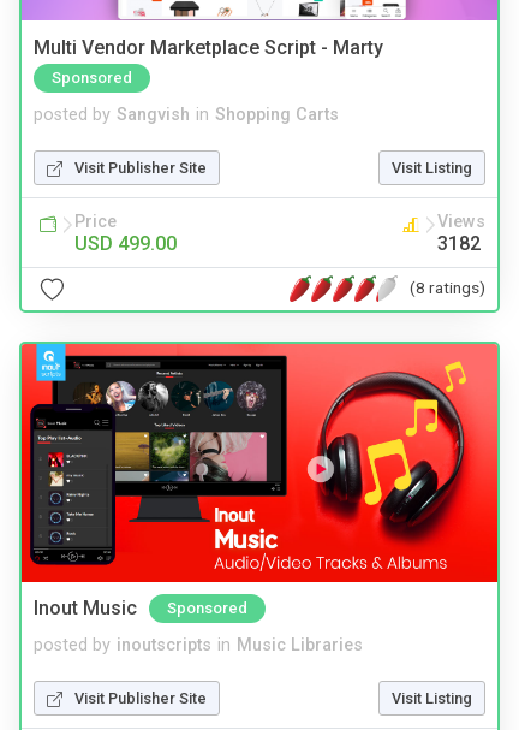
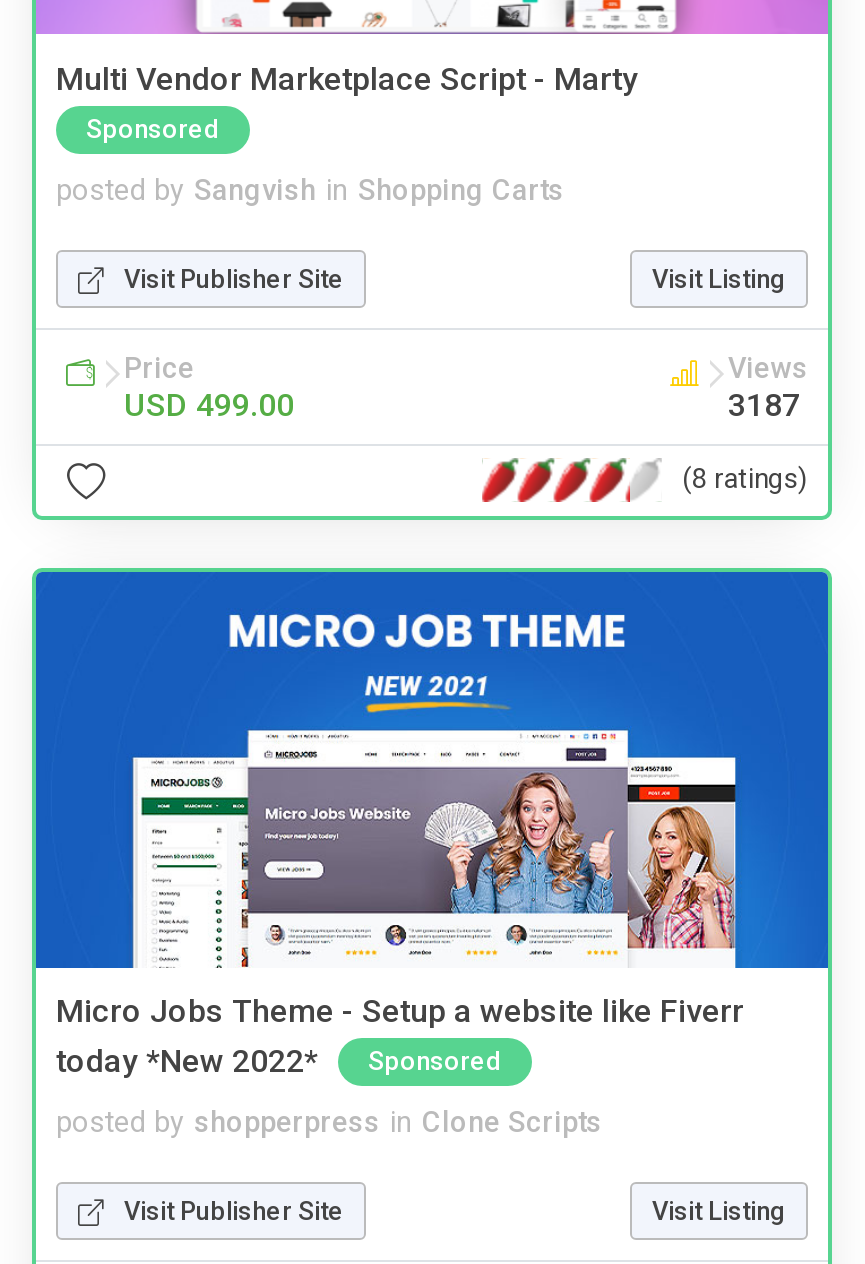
- 3182
+ 3187

- [image]
- Inout Music
+ [image]
+ Micro Jobs Theme - Setup a website like Fiverr
+ today *New 2022*

- posted by inoutscripts in Music Libraries
+ posted by shopperpress in Clone Scripts
